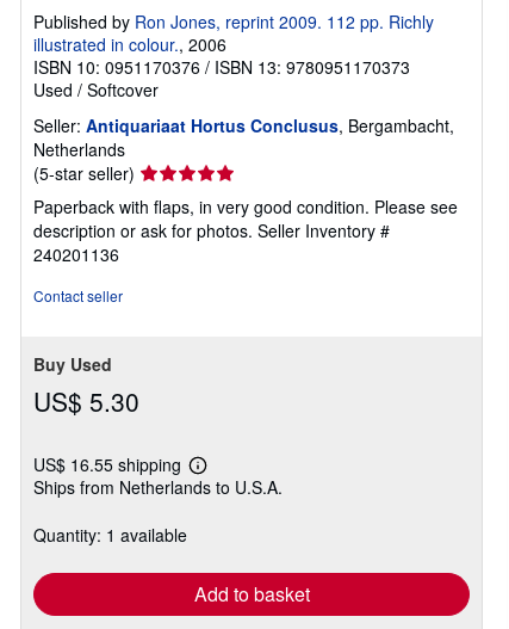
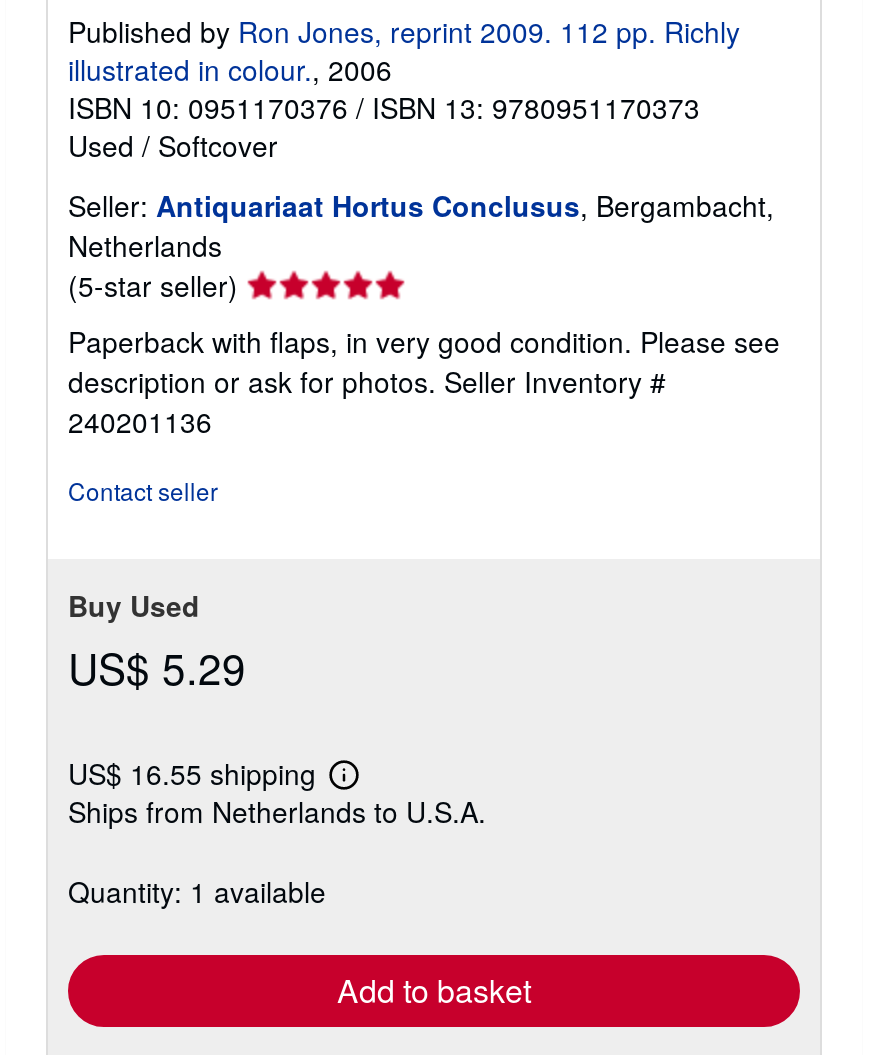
- US$ 5.30
+ US$ 5.29
